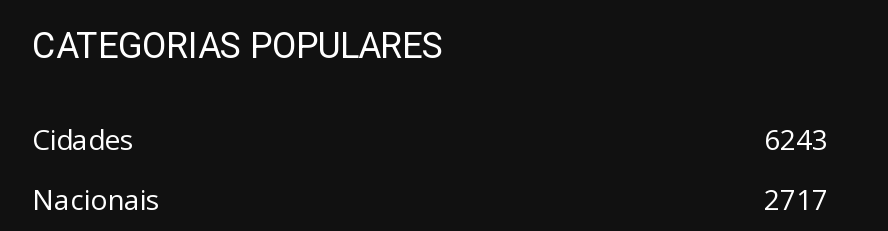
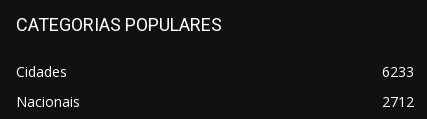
- 6243
+ 6233

- 2717
+ 2712
